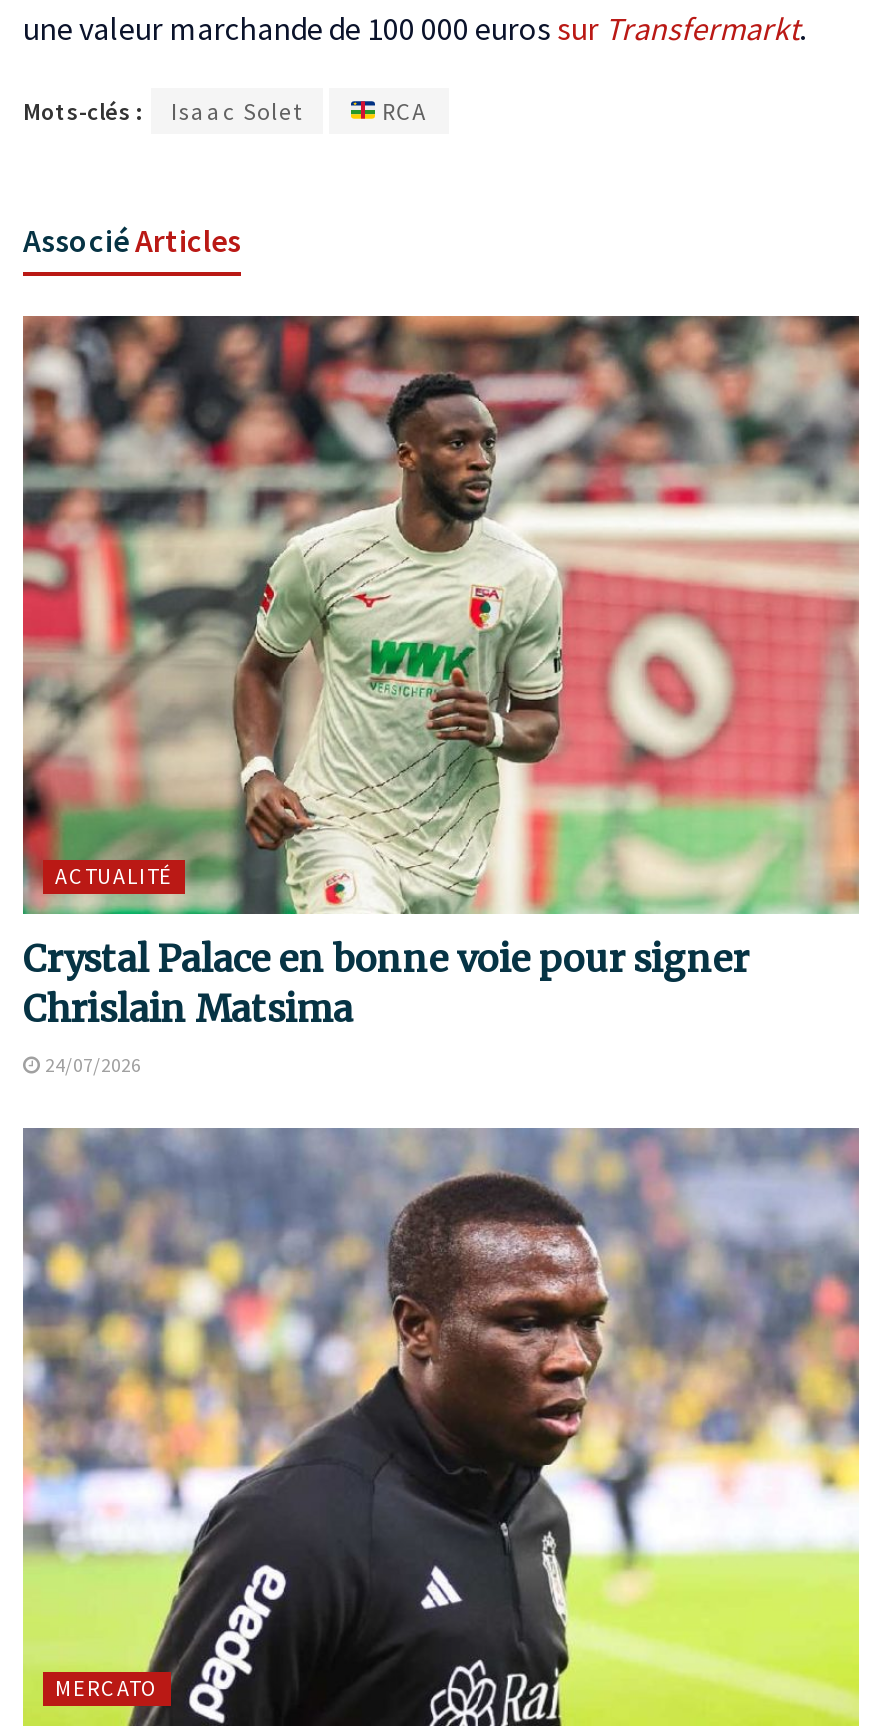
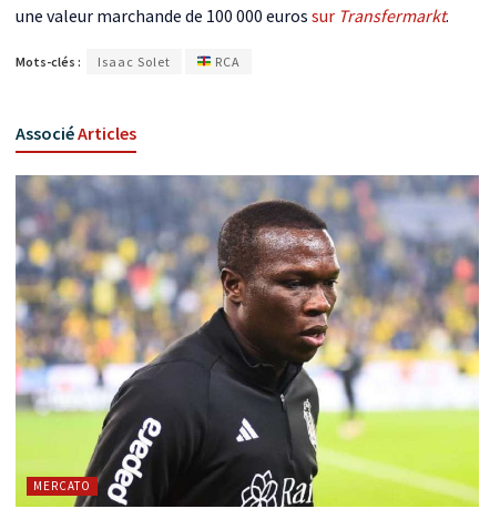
- [image]
- ACTUALITÉ
- Crystal Palace en bonne voie pour signer
- Chrislain Matsima
- 24/07/2026
